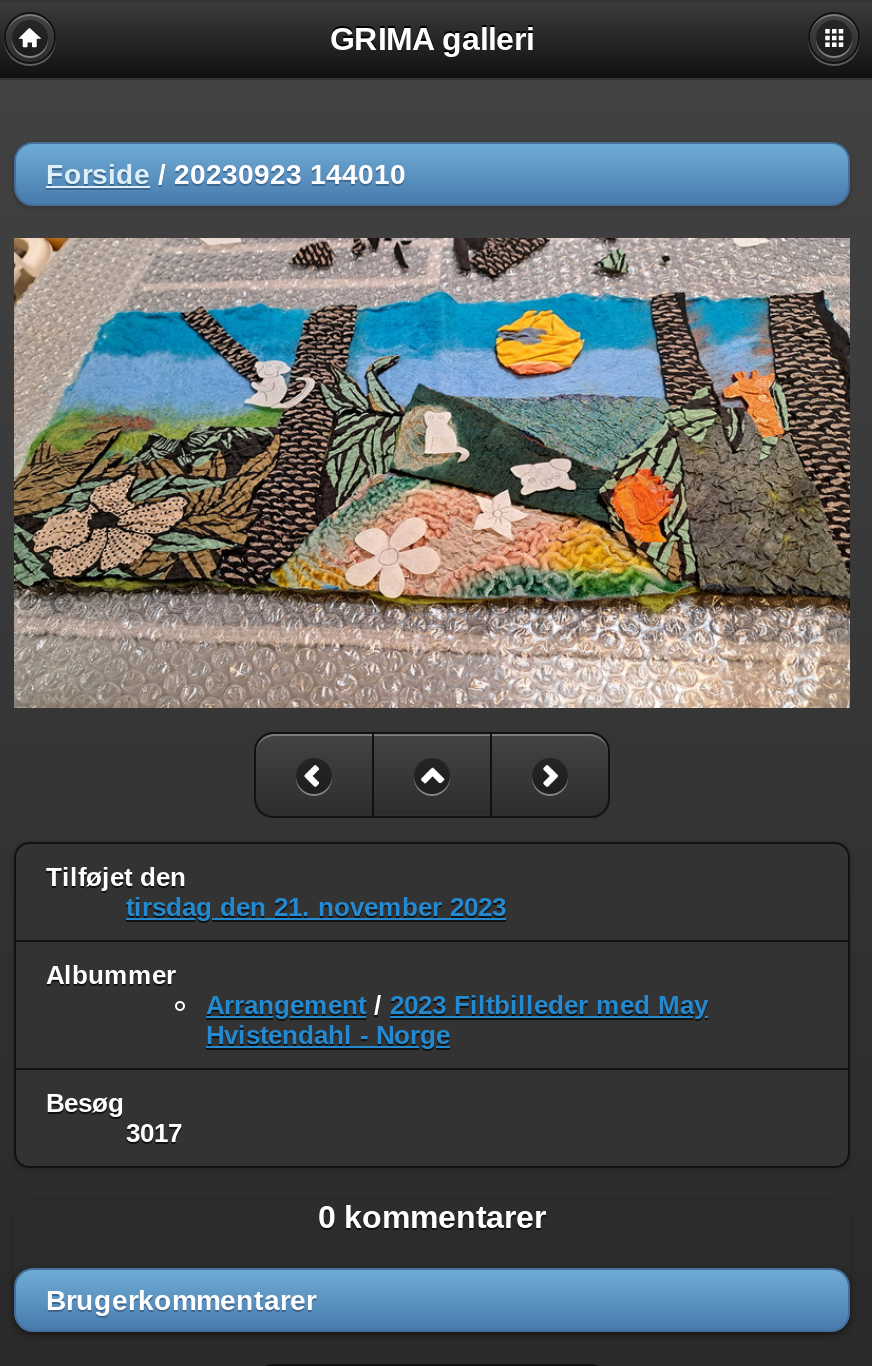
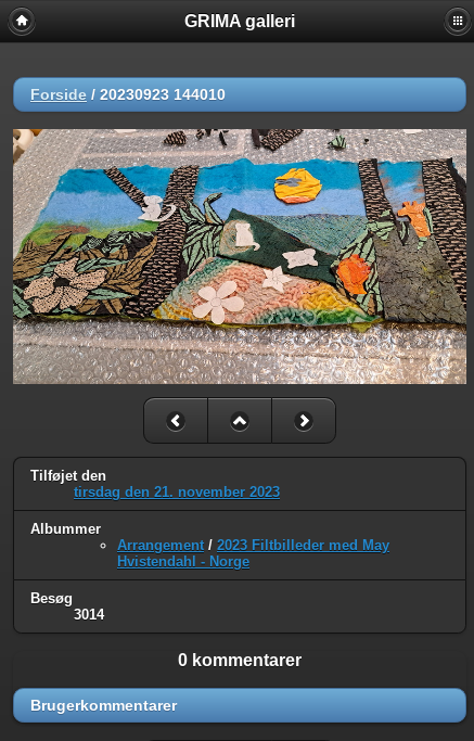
- 3017
+ 3014
